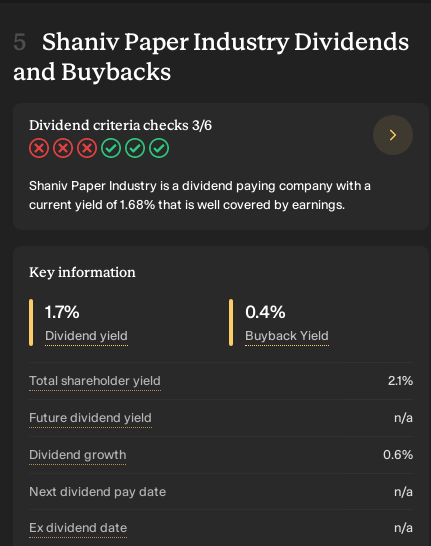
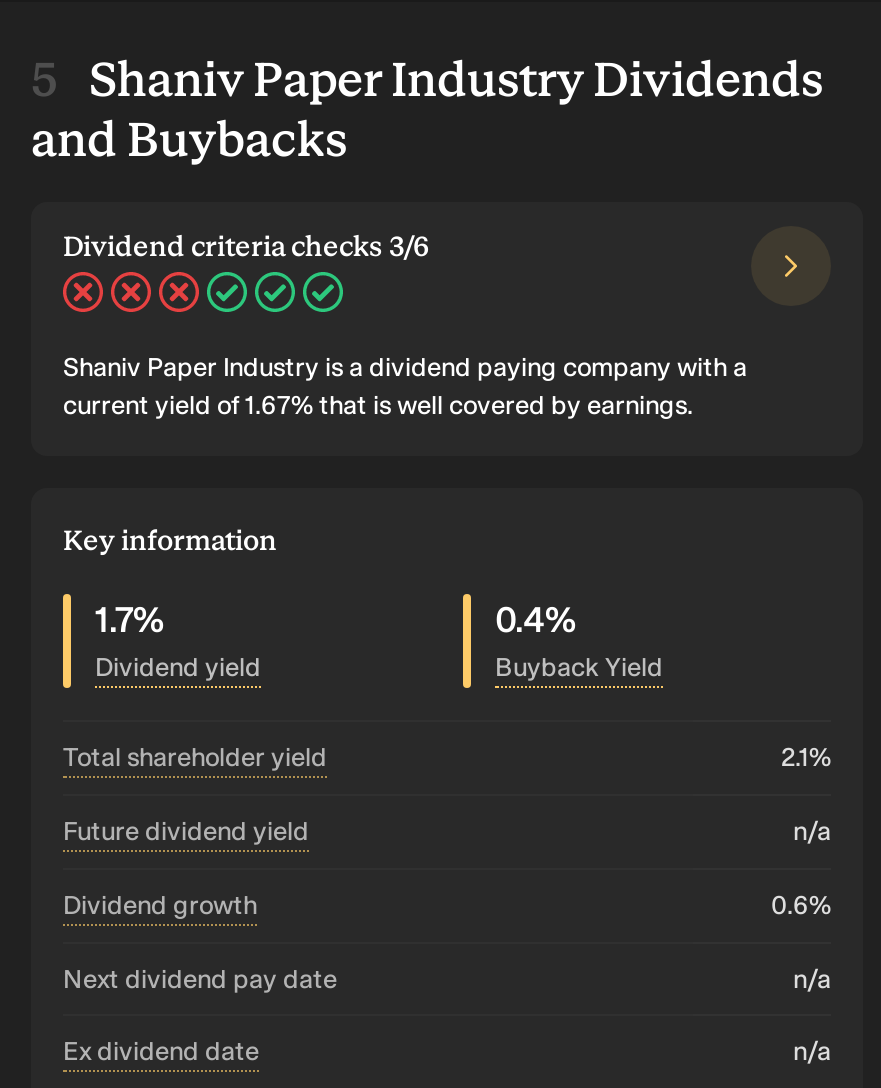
- current yield of 1.68% that is well covered by earnings.
+ current yield of 1.67% that is well covered by earnings.
